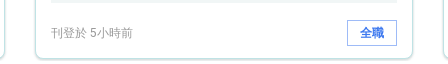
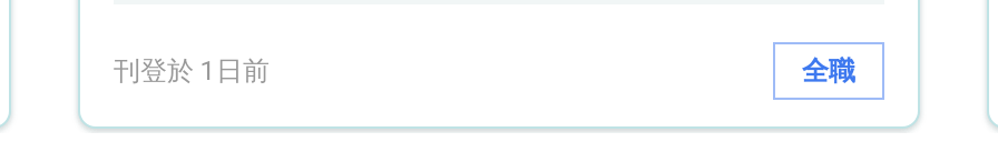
- 刊登於 5小時前
+ 刊登於 1日前
